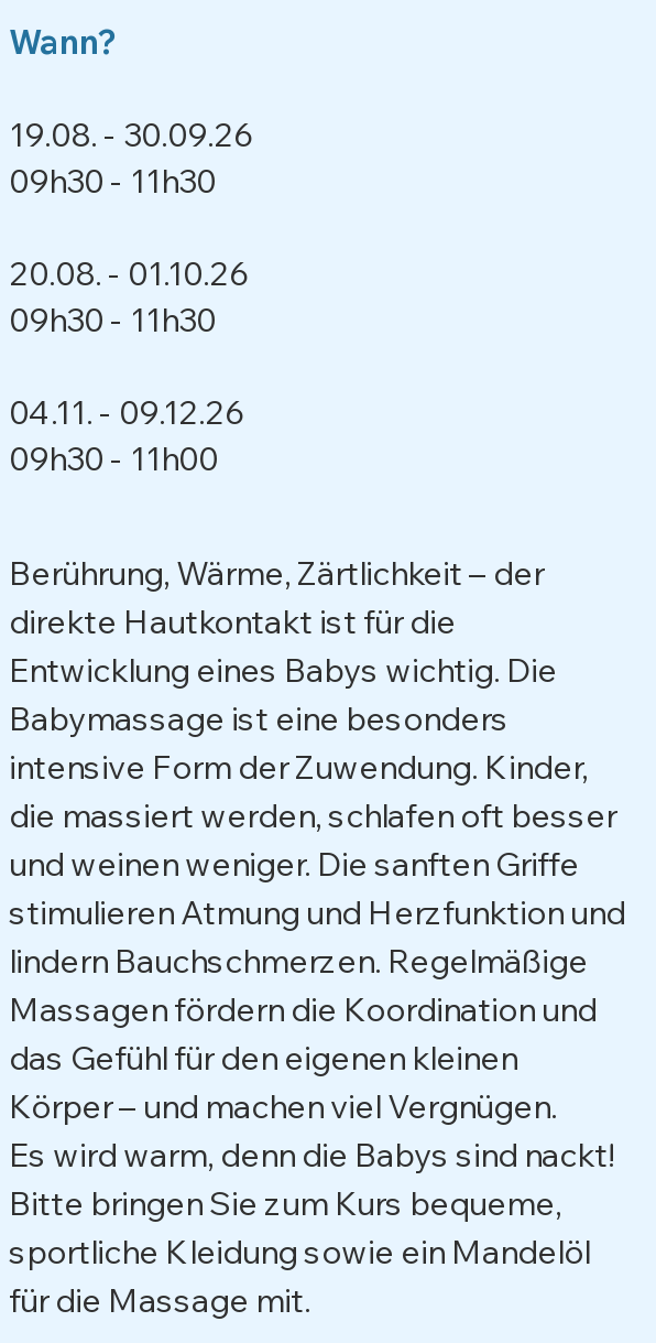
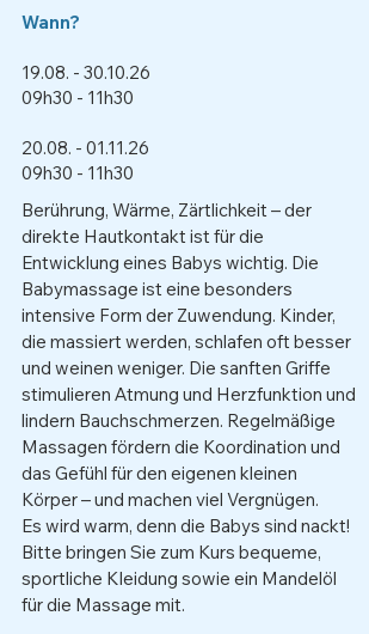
- 19.08. - 30.09.26
+ 19.08. - 30.10.26

- 20.08. - 01.10.26
+ 20.08. - 01.11.26

- 04.11. - 09.12.26
- 09h30 - 11h00
